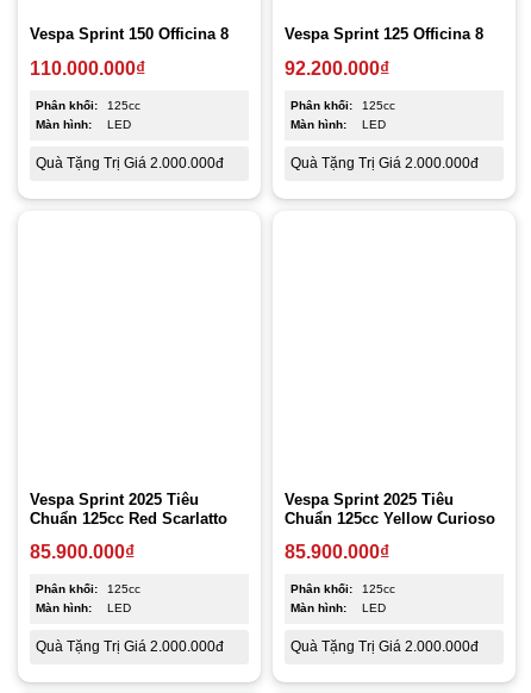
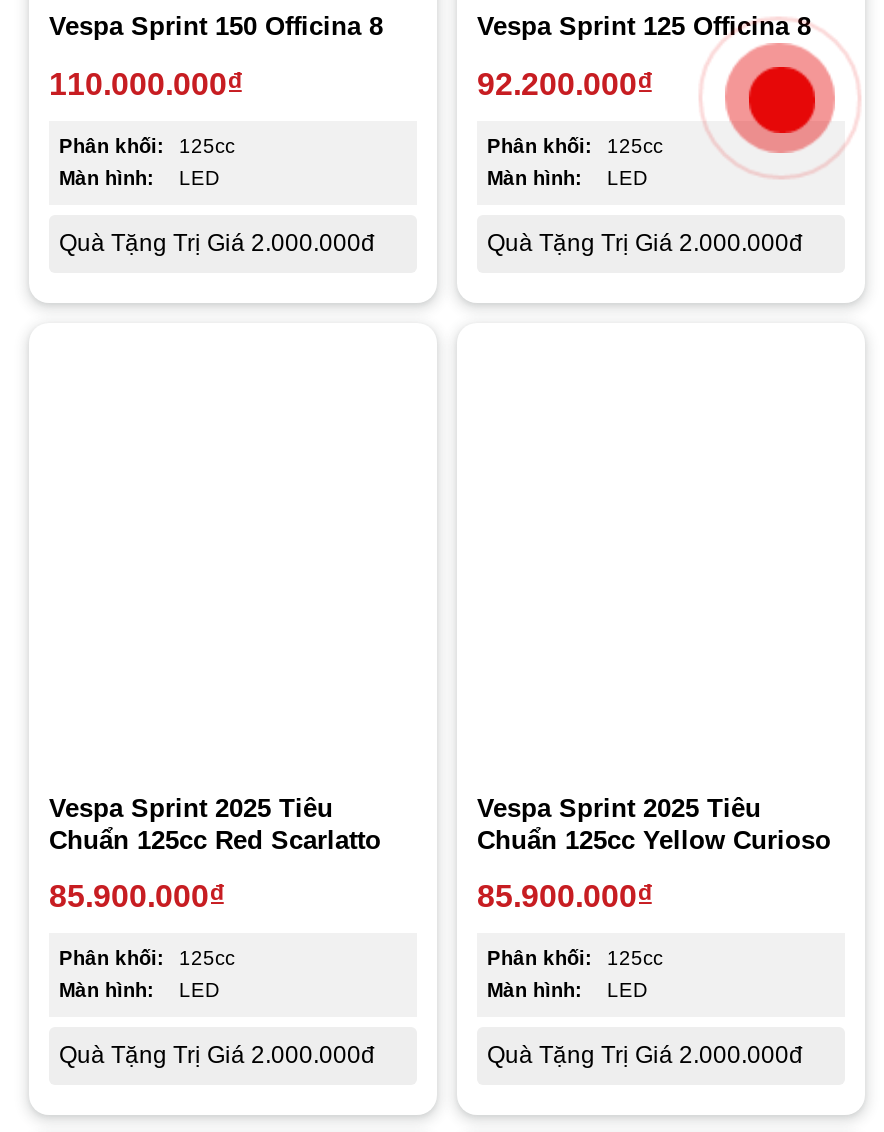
+ [image]
